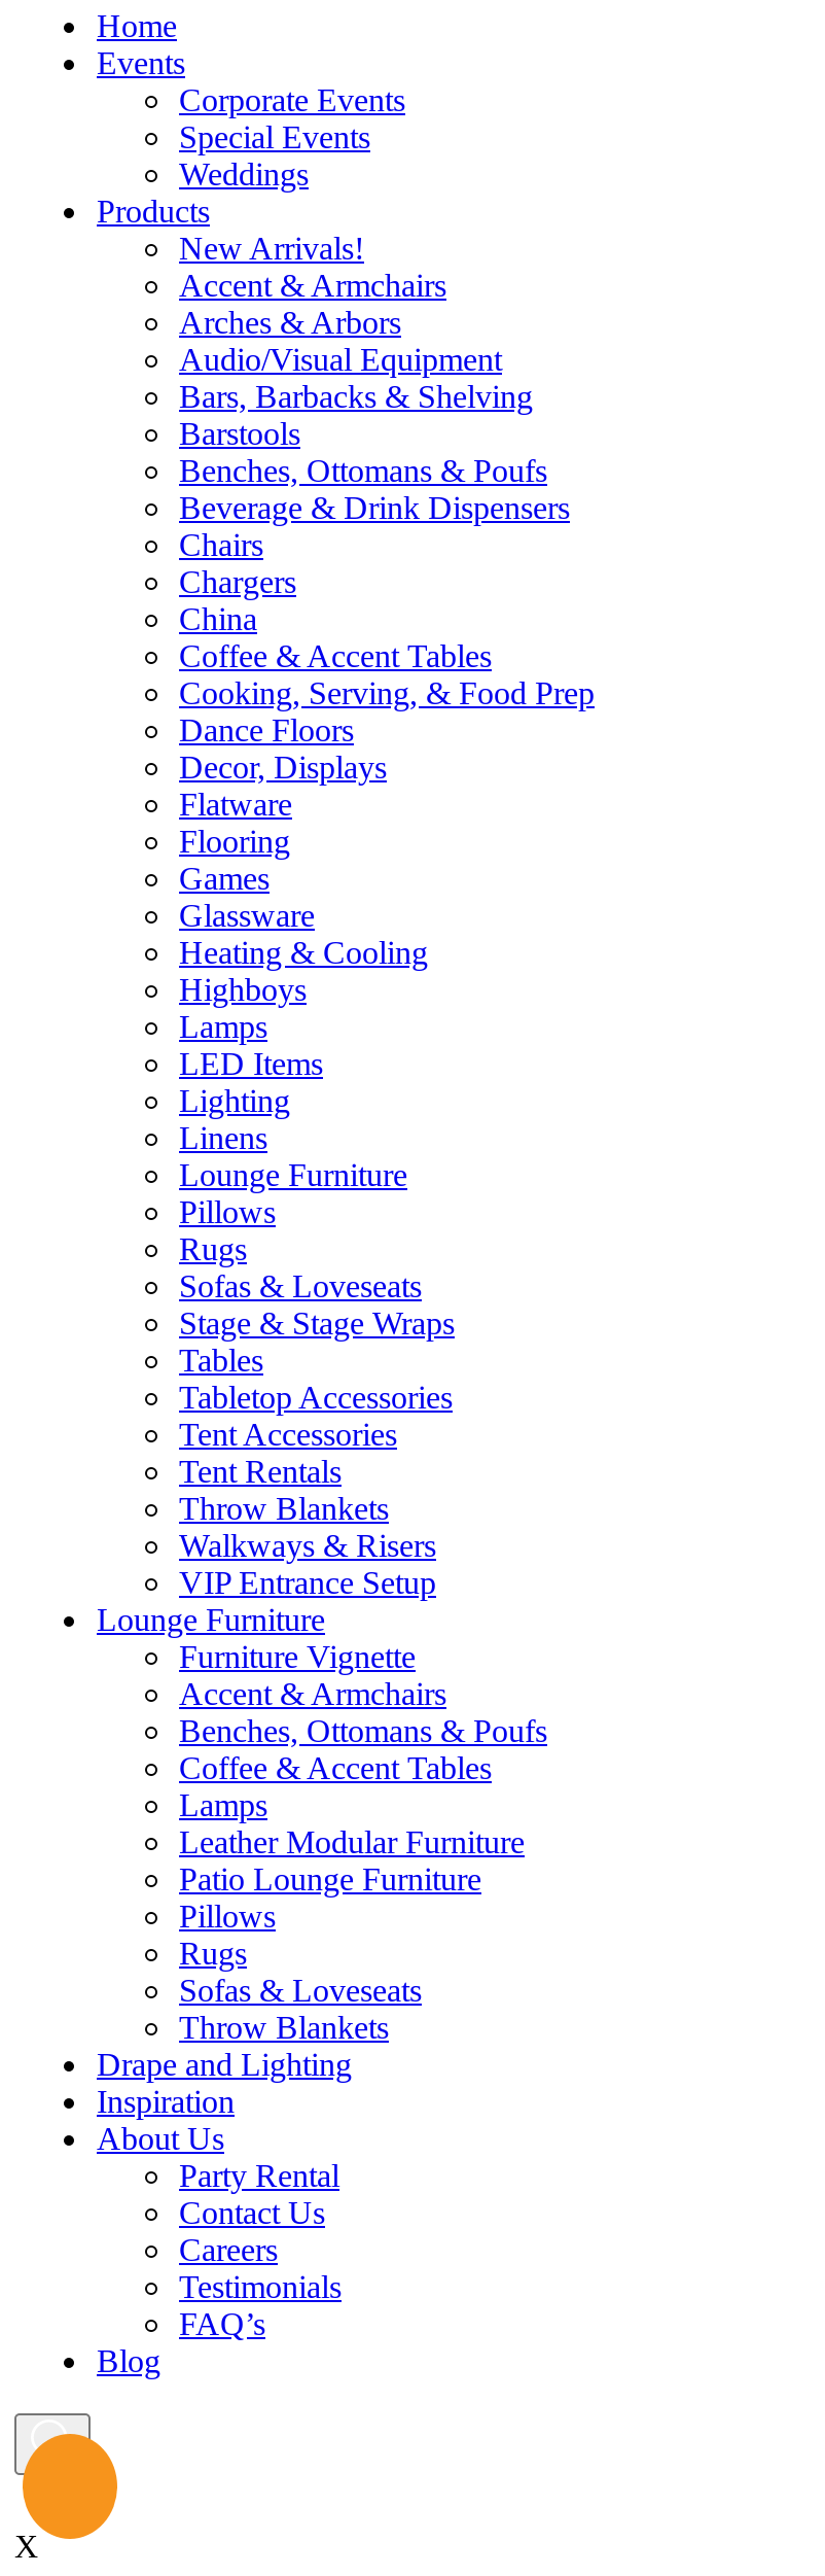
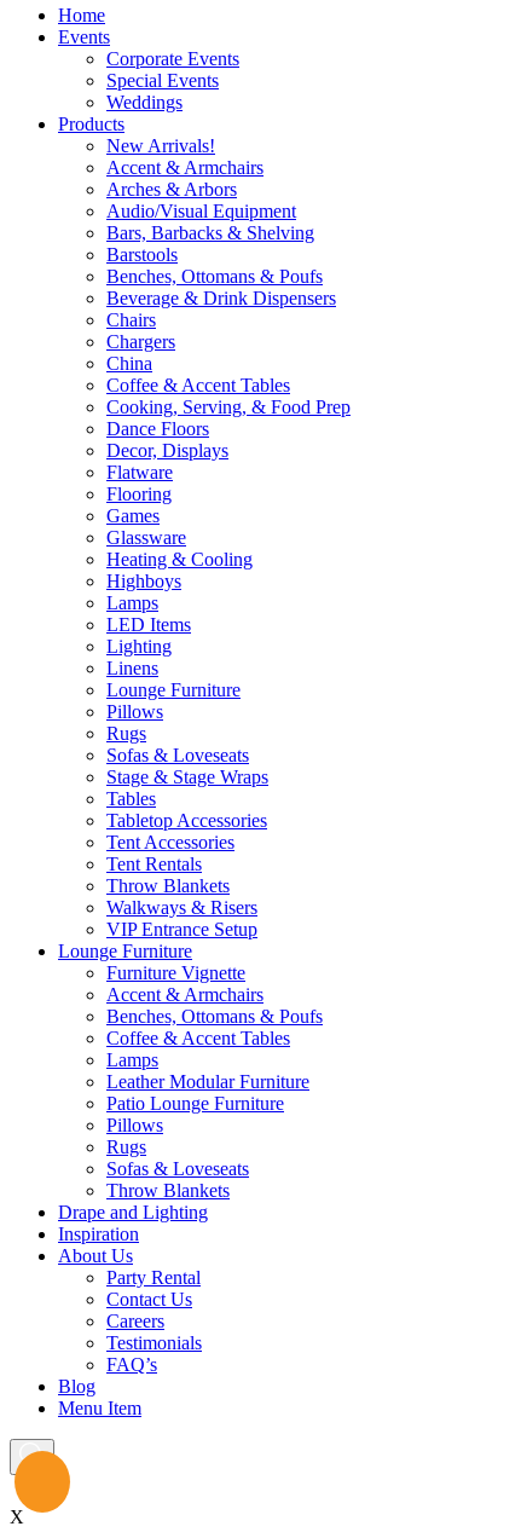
+ Menu Item
